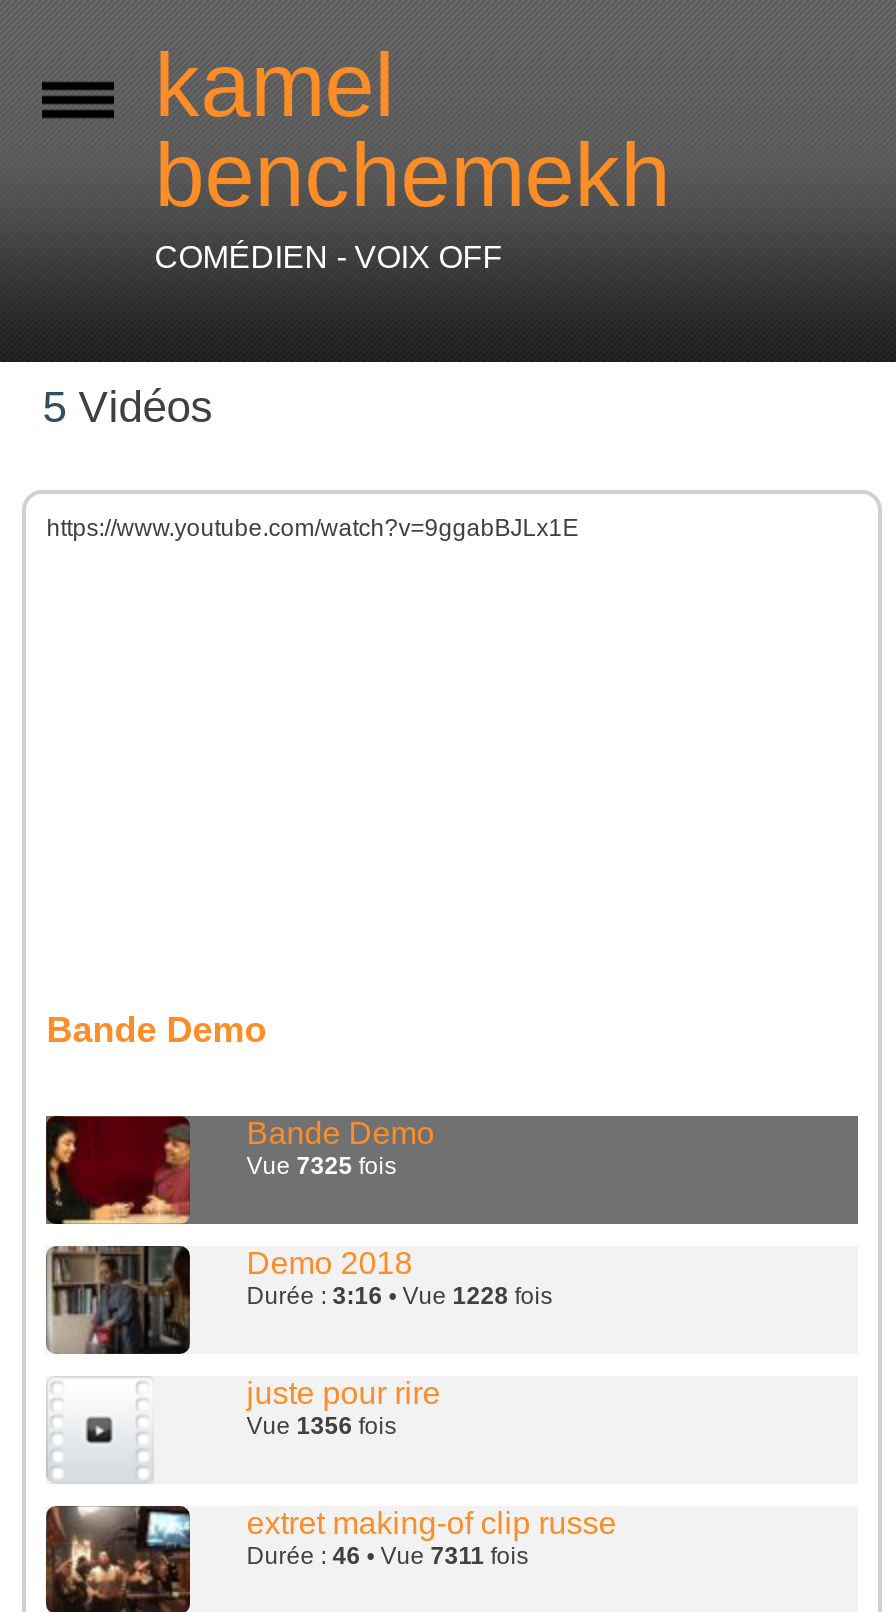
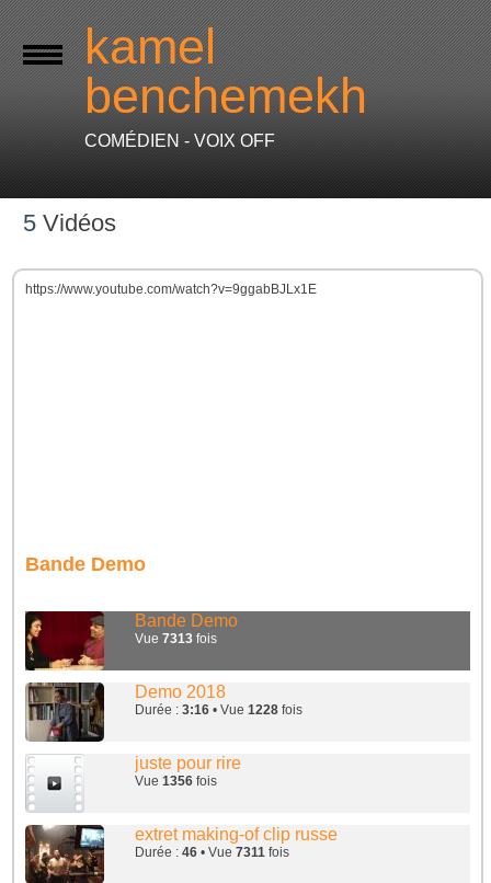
- Vue 7325 fois
+ Vue 7313 fois
